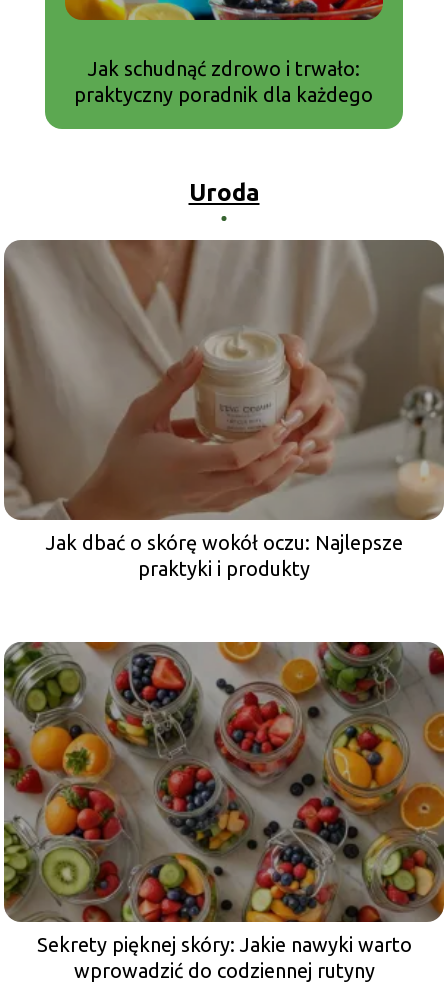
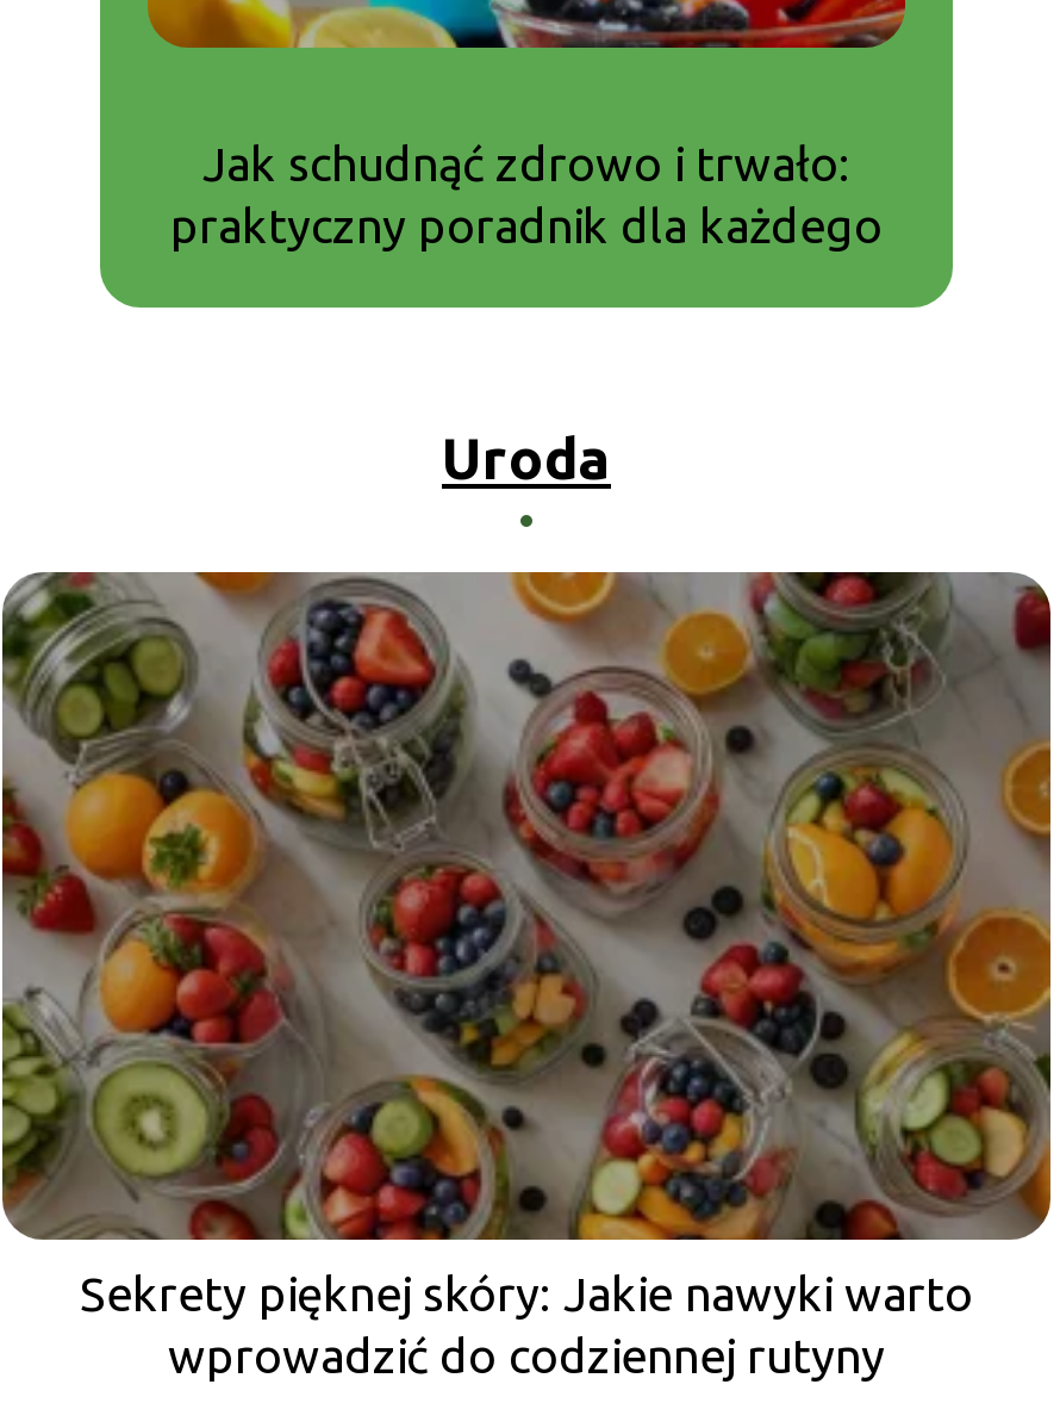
- [image]
- Jak dbać o skórę wokół oczu: Najlepsze
- praktyki i produkty
